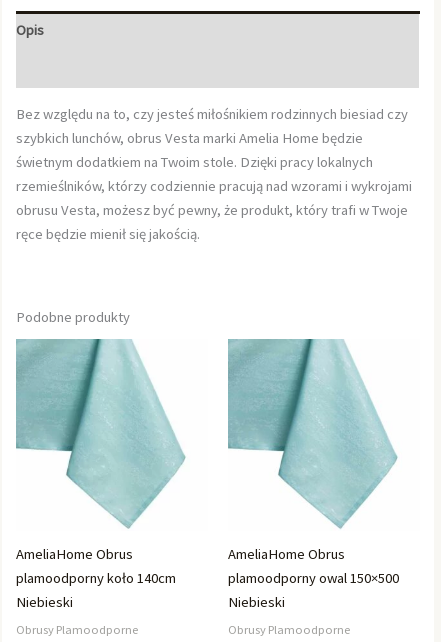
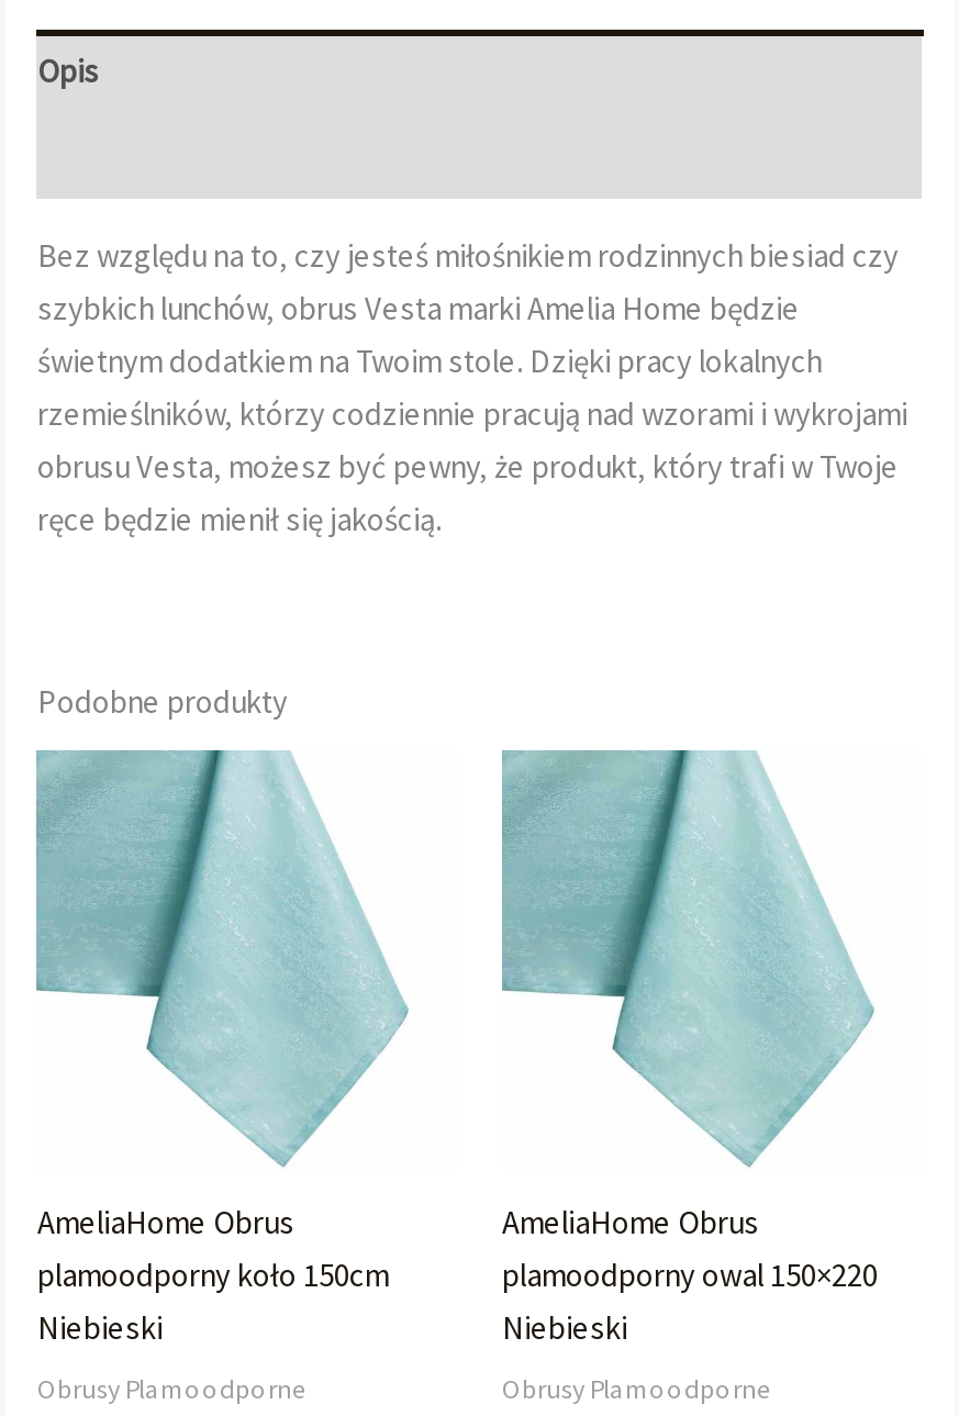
- plamoodporny koło 140cm
+ plamoodporny koło 150cm

- plamoodporny owal 150×500
+ plamoodporny owal 150×220
